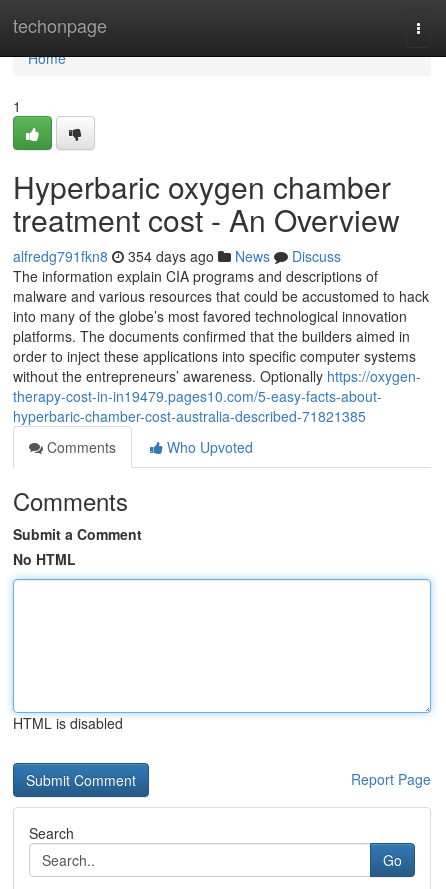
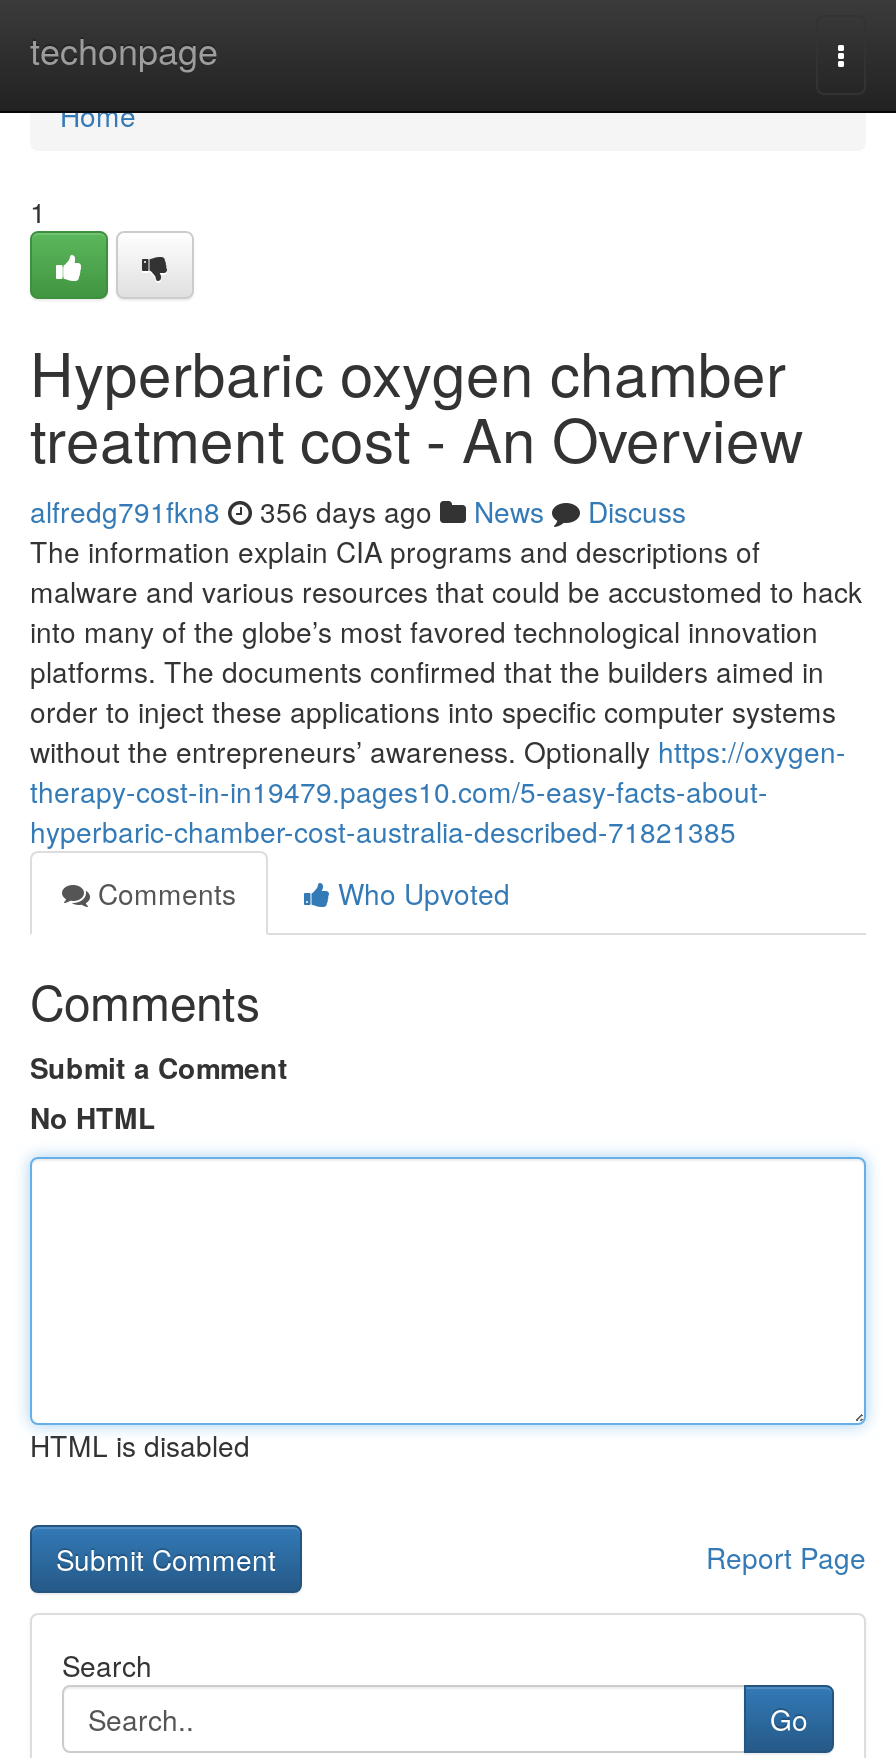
- alfredg791fkn8 354 days ago News Discuss
+ alfredg791fkn8 356 days ago News Discuss
